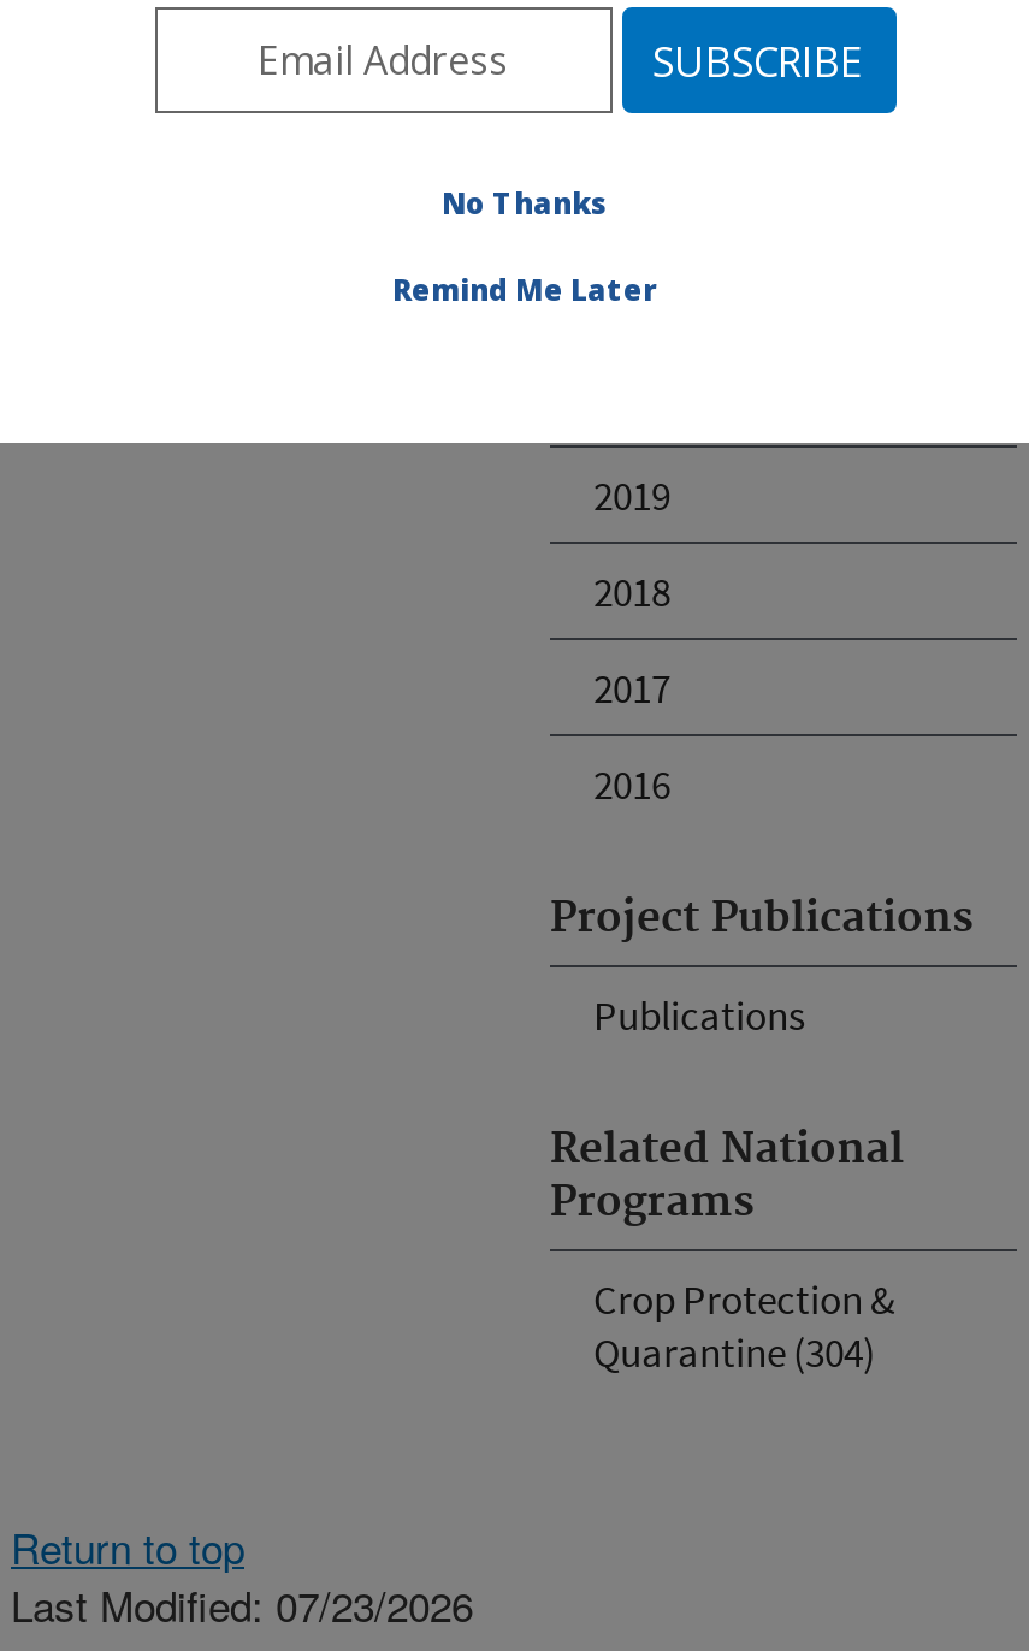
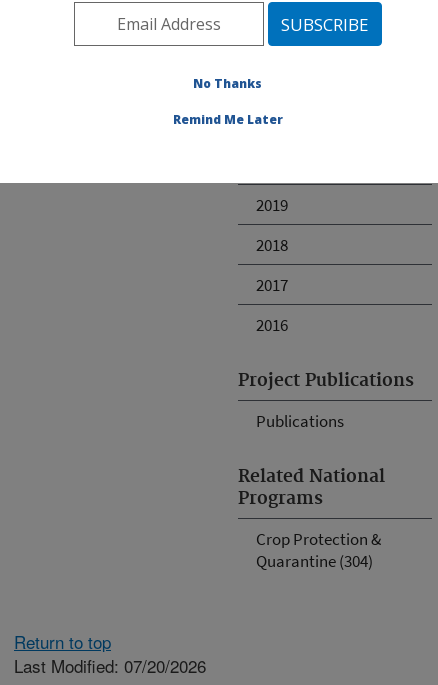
- Last Modified: 07/23/2026
+ Last Modified: 07/20/2026
